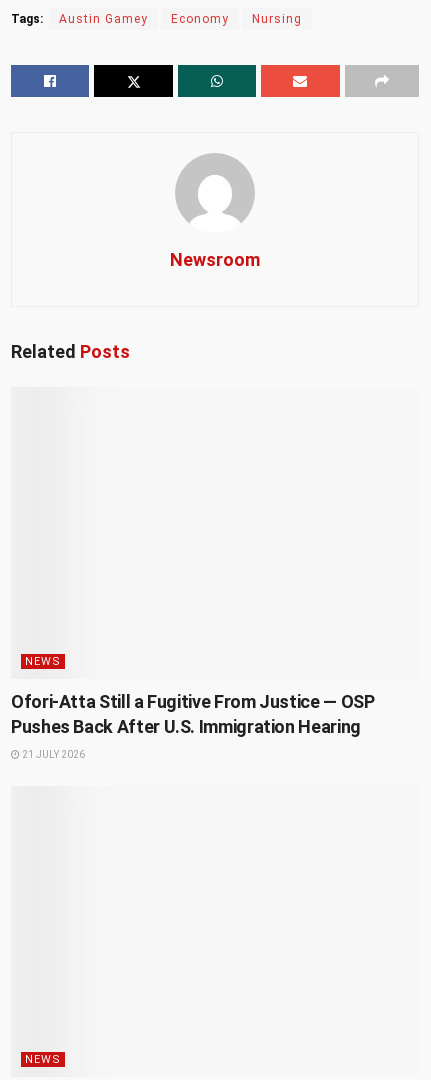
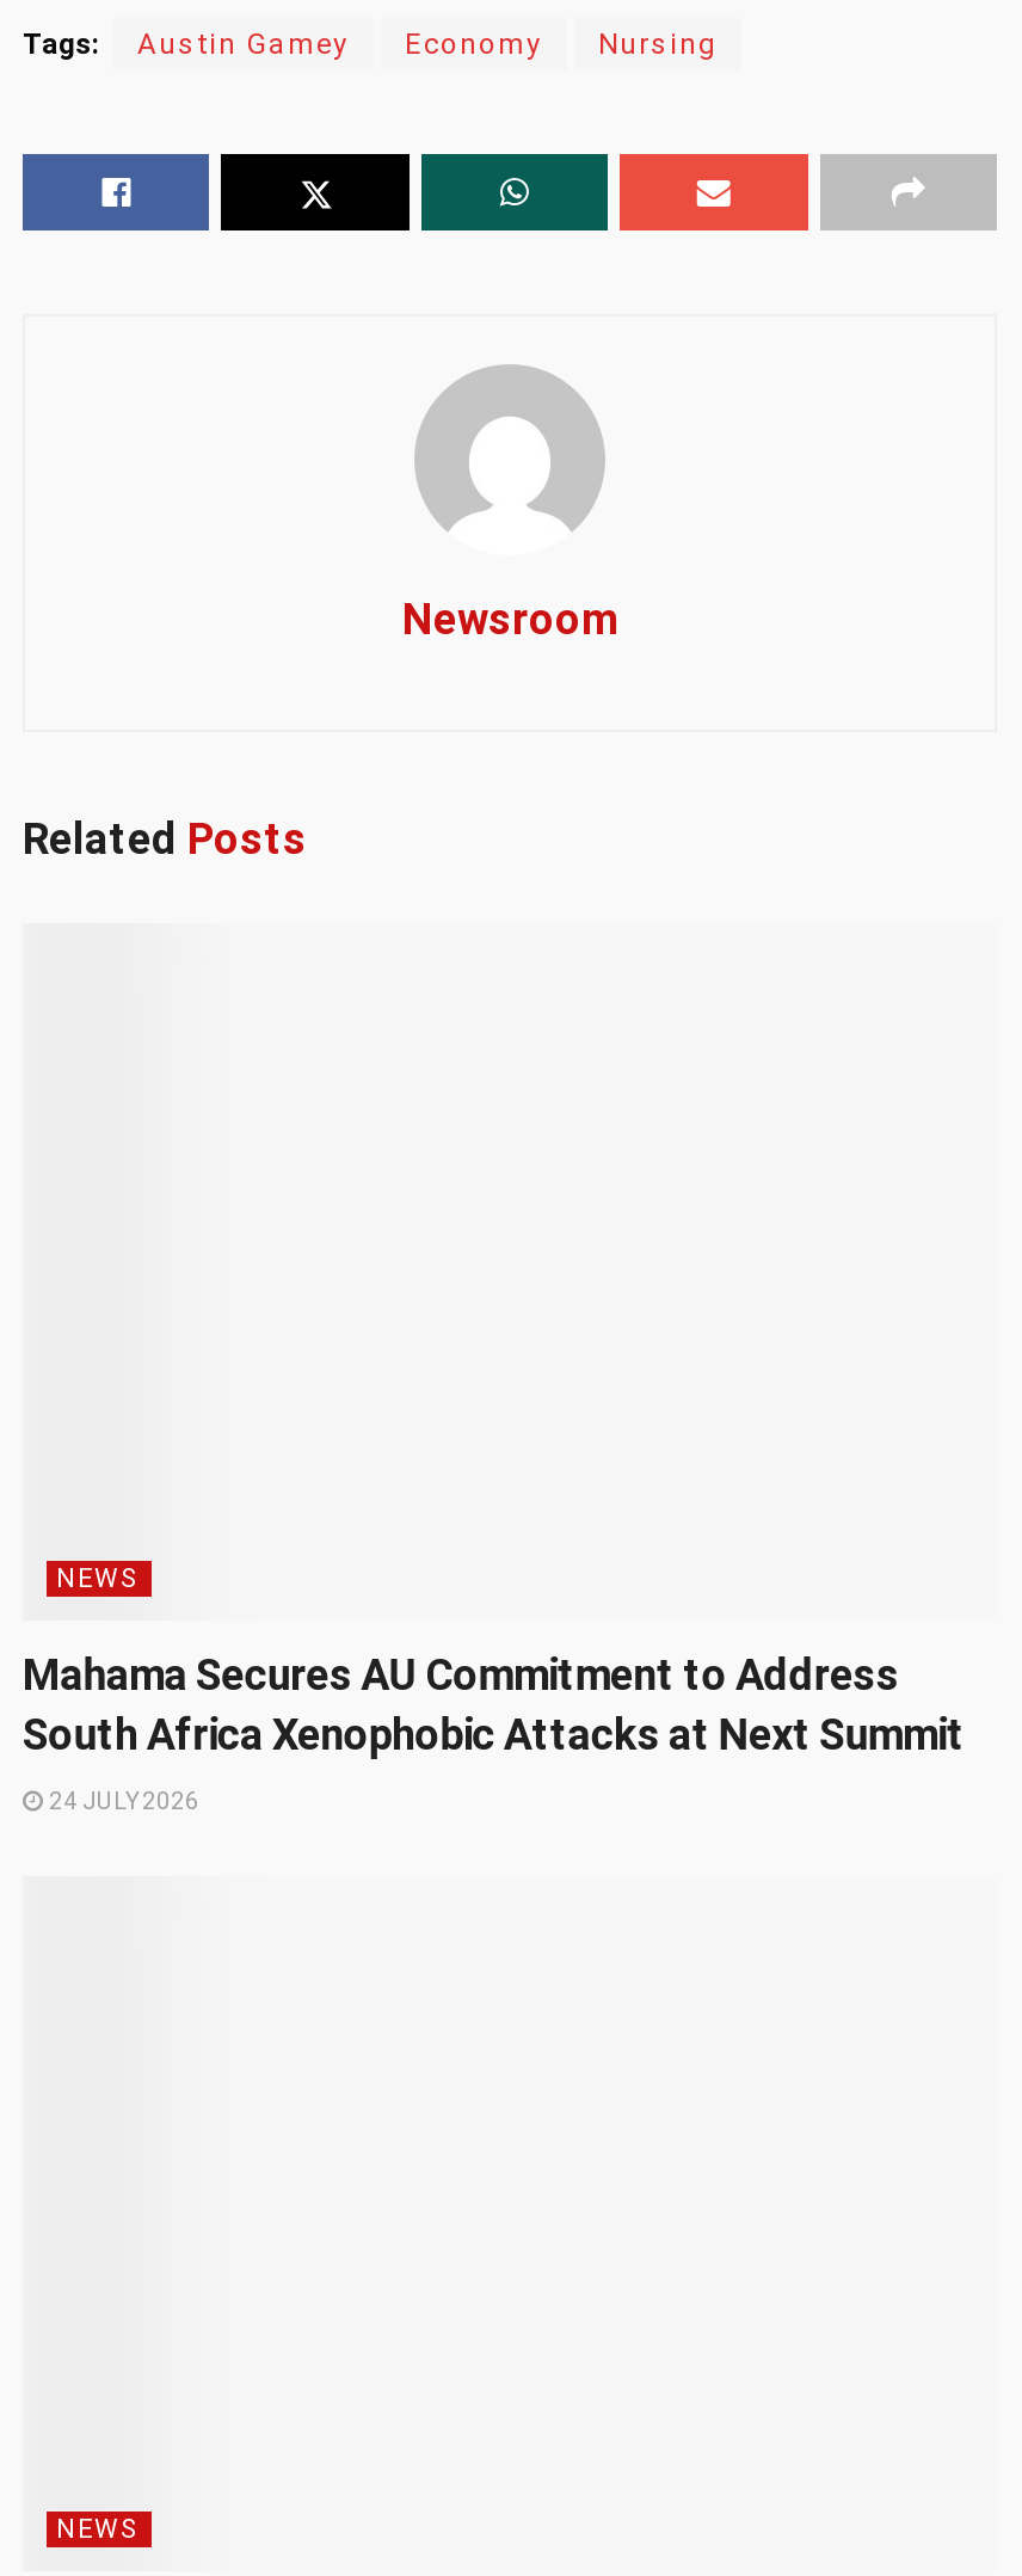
- Ofori-Atta Still a Fugitive From Justice — OSP
- Pushes Back After U.S. Immigration Hearing
+ Mahama Secures AU Commitment to Address
+ South Africa Xenophobic Attacks at Next Summit

- 21 JULY 2026
+ 24 JULY 2026
